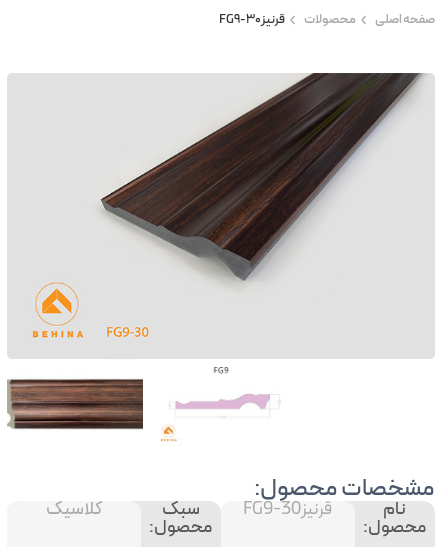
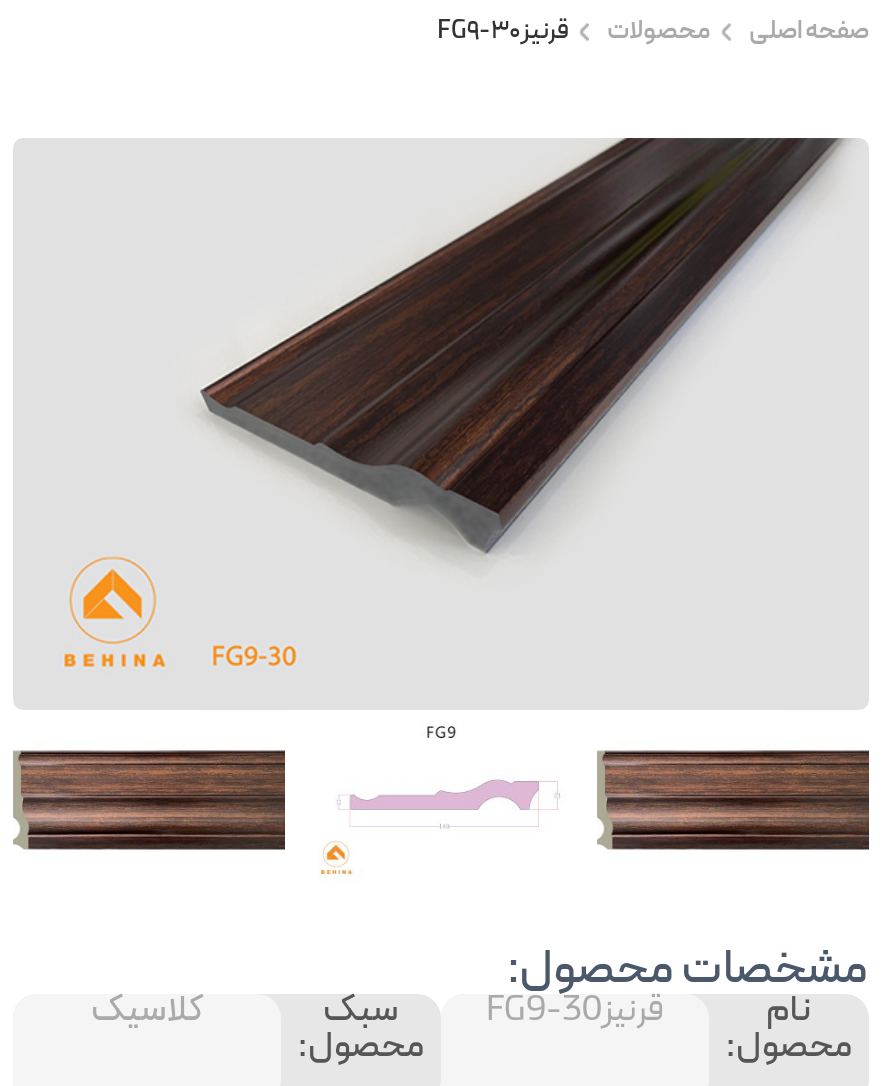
+ [image]
